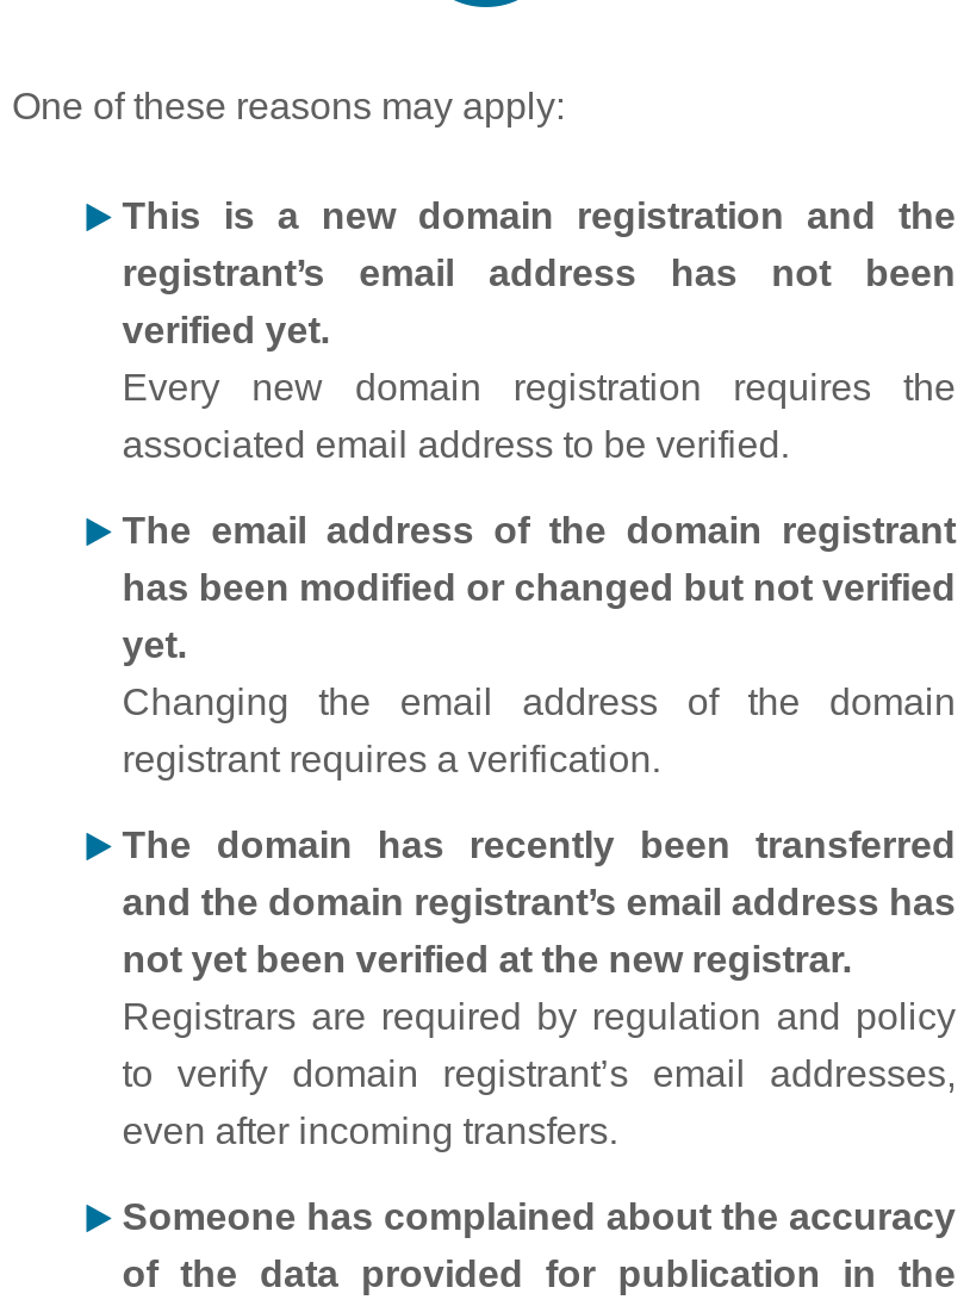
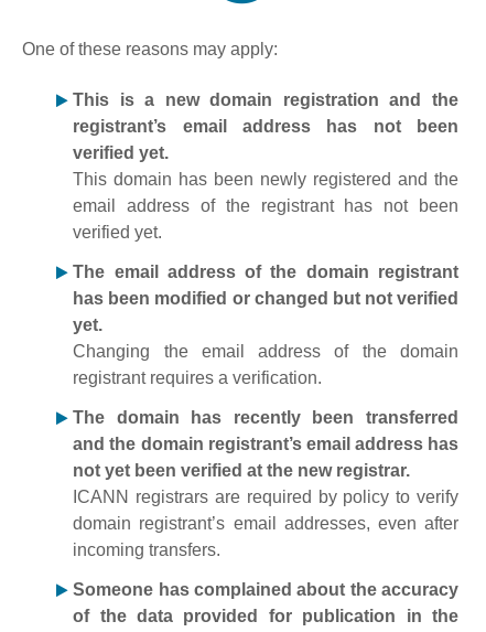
- Every new domain registration requires the
- associated email address to be verified.
+ This domain has been newly registered and the
+ email address of the registrant has not been
+ verified yet.

- Registrars are required by regulation and policy
- to verify domain registrant’s email addresses,
- even after incoming transfers.
+ ICANN registrars are required by policy to verify
+ domain registrant’s email addresses, even after
+ incoming transfers.
